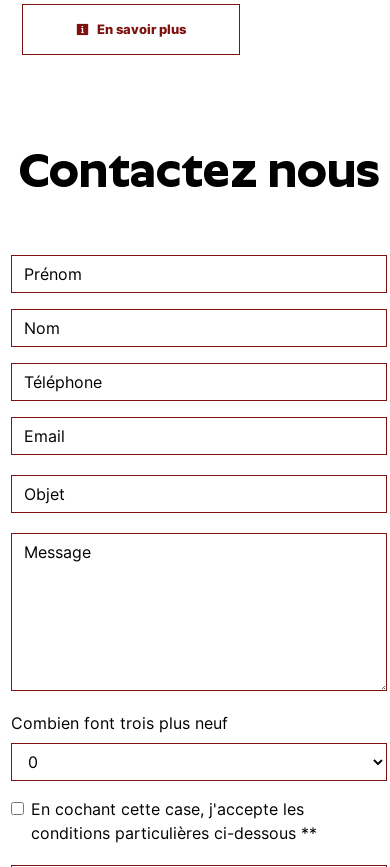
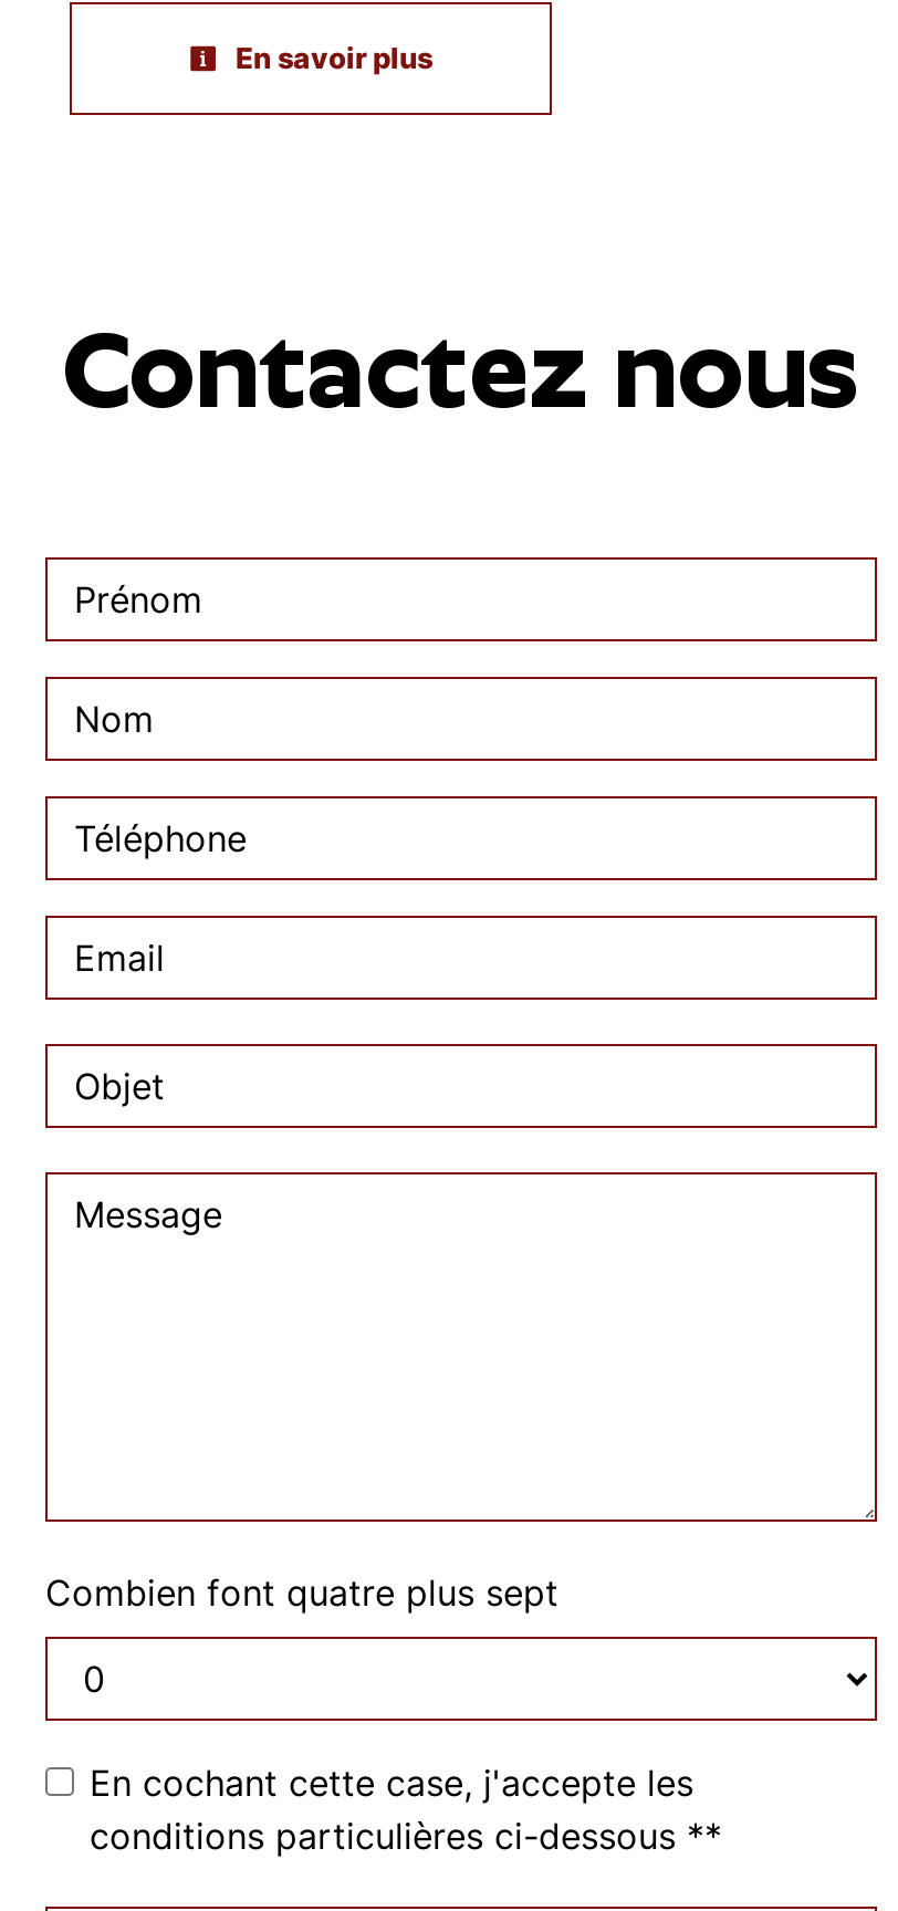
- Combien font trois plus neuf
+ Combien font quatre plus sept
